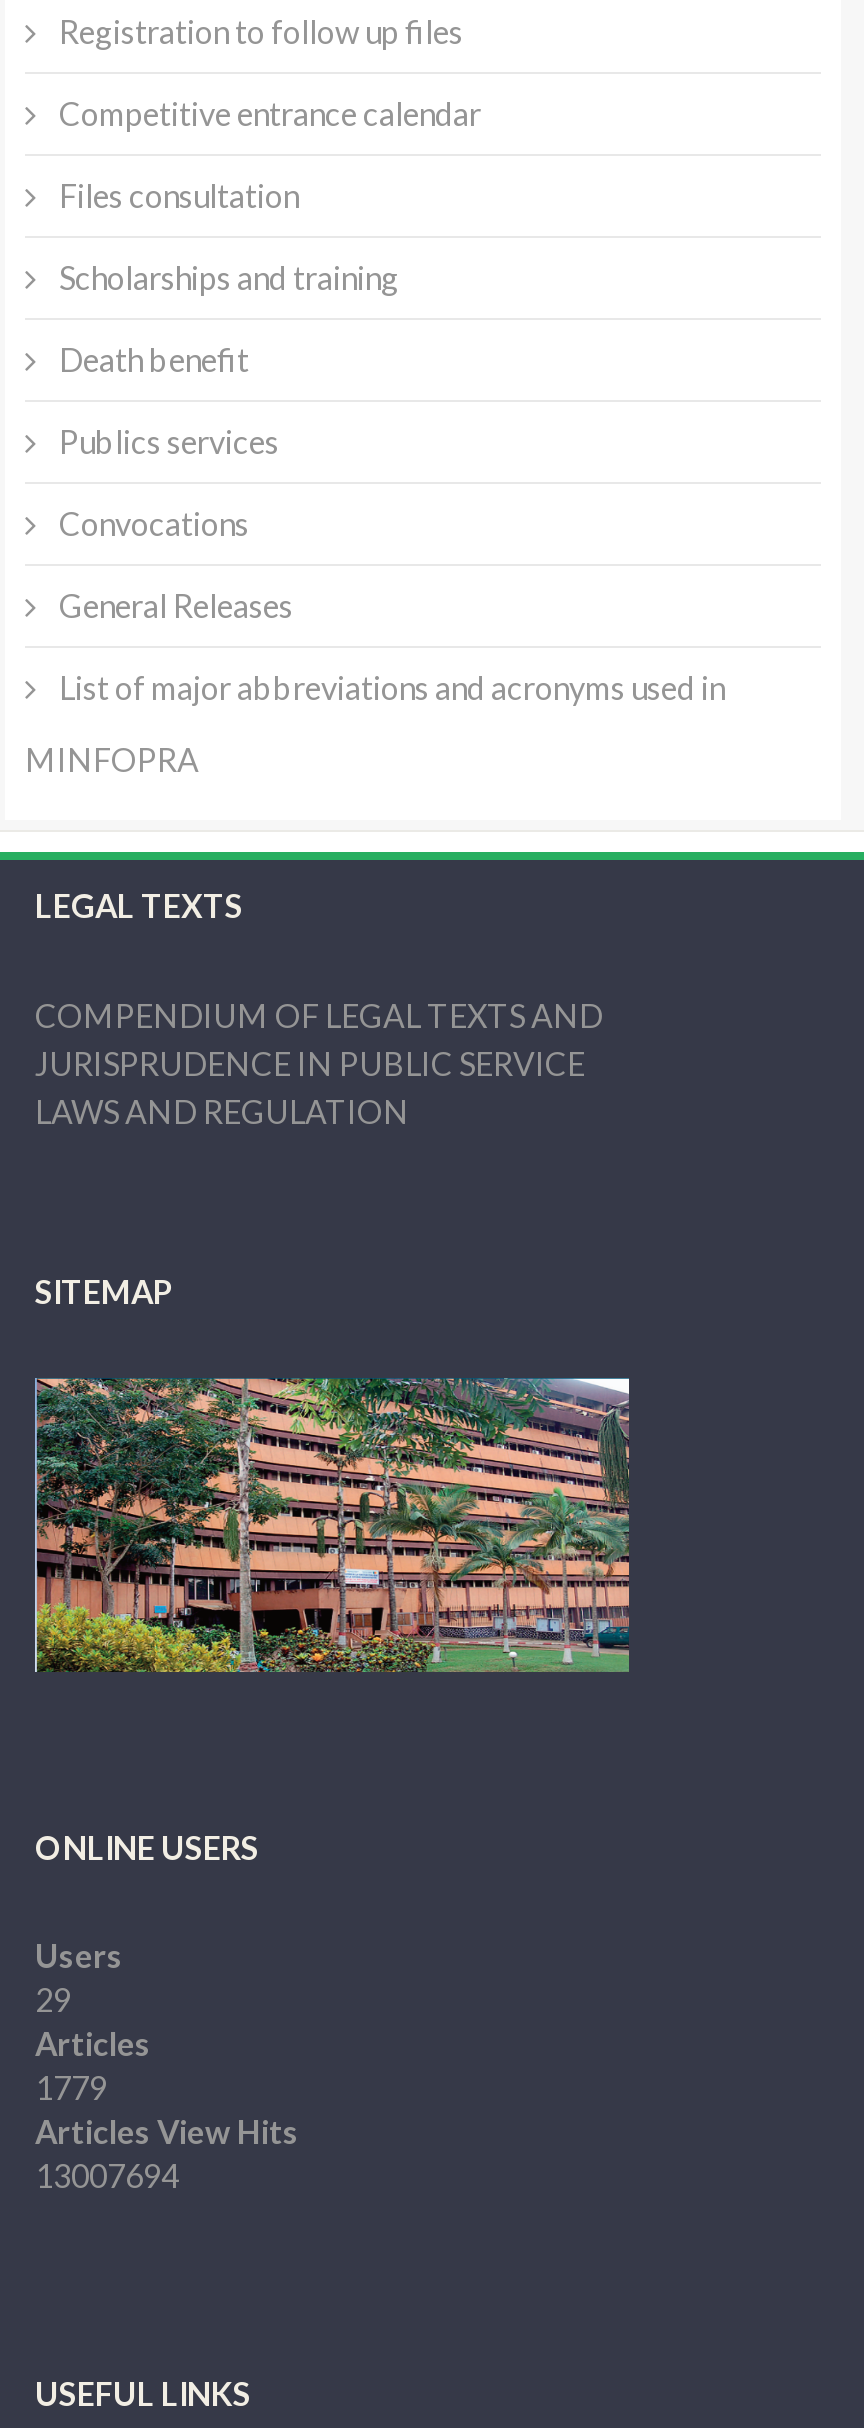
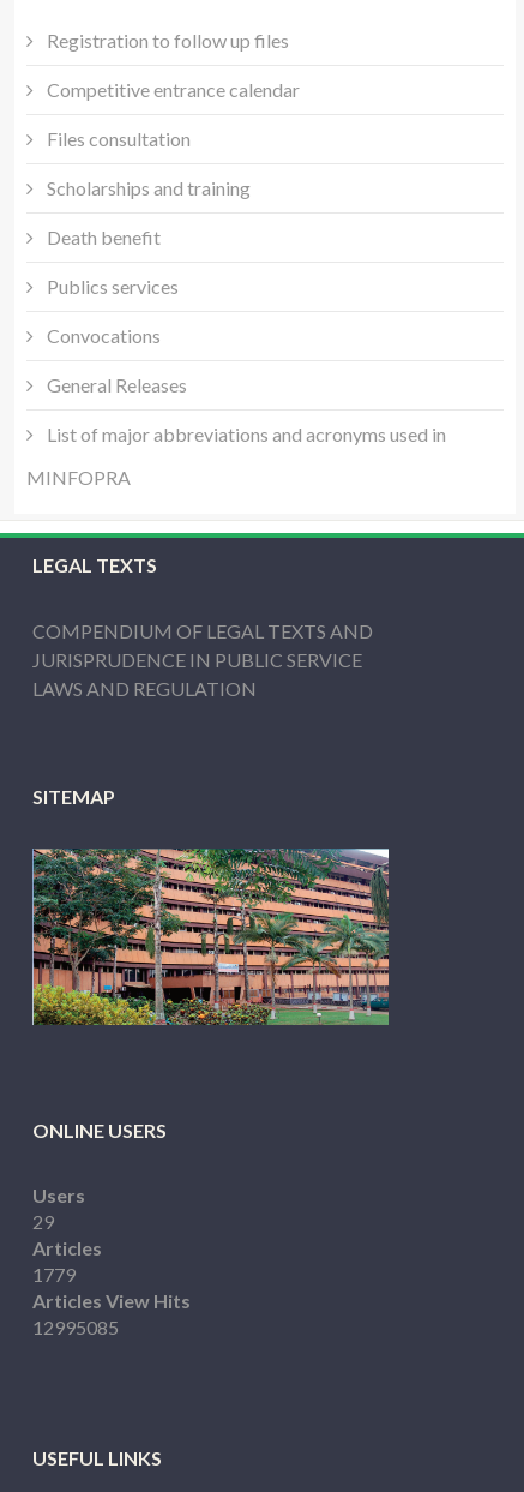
- 13007694
+ 12995085
